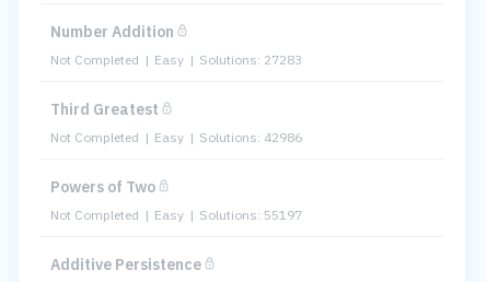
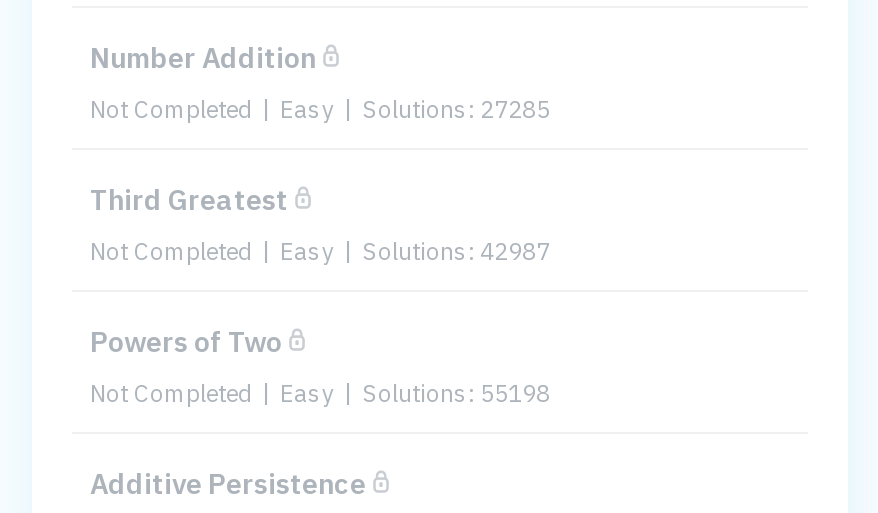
- Not Completed Easy Solutions: 27283
+ Not Completed Easy Solutions: 27285

- Not Completed Easy Solutions: 42986
+ Not Completed Easy Solutions: 42987

- Not Completed Easy Solutions: 55197
+ Not Completed Easy Solutions: 55198
